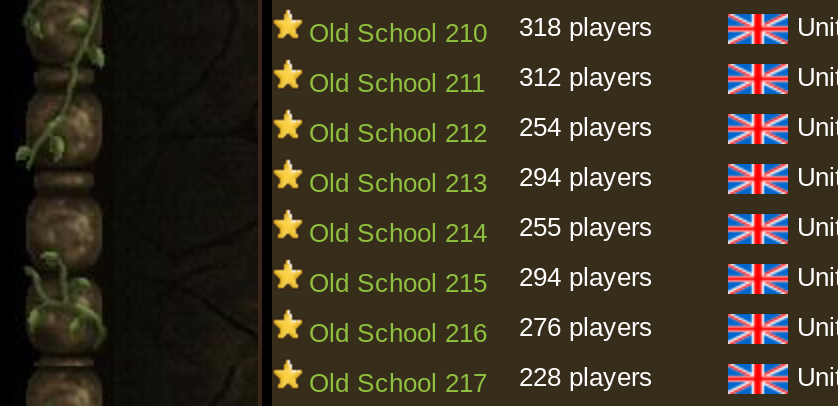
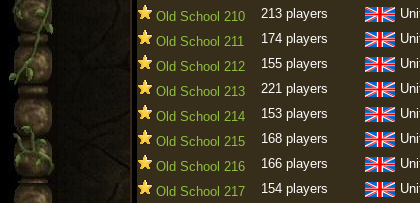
- Old School 210 318 players
+ Old School 210 213 players

- Old School 211 312 players
+ Old School 211 174 players

- Old School 212 254 players
+ Old School 212 155 players

- Old School 213 294 players
+ Old School 213 221 players

- Old School 214 255 players
+ Old School 214 153 players

- Old School 215 294 players
+ Old School 215 168 players

- Old School 216 276 players
+ Old School 216 166 players

- Old School 217 228 players
+ Old School 217 154 players
